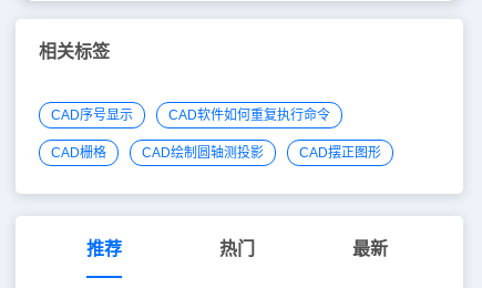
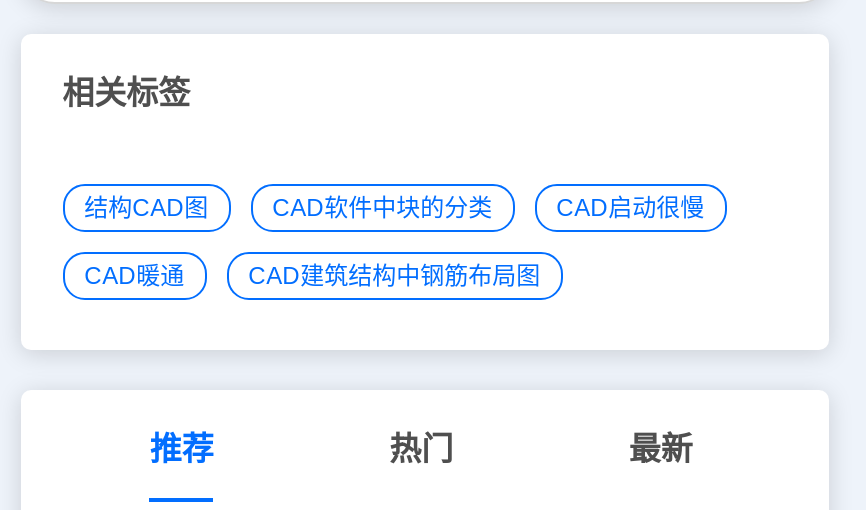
- CAD序号显示
- CAD软件如何重复执行命令
+ 结构CAD图
+ CAD软件中块的分类
+ CAD启动很慢

- CAD栅格
- CAD绘制圆轴测投影
- CAD摆正图形
+ CAD暖通
+ CAD建筑结构中钢筋布局图
